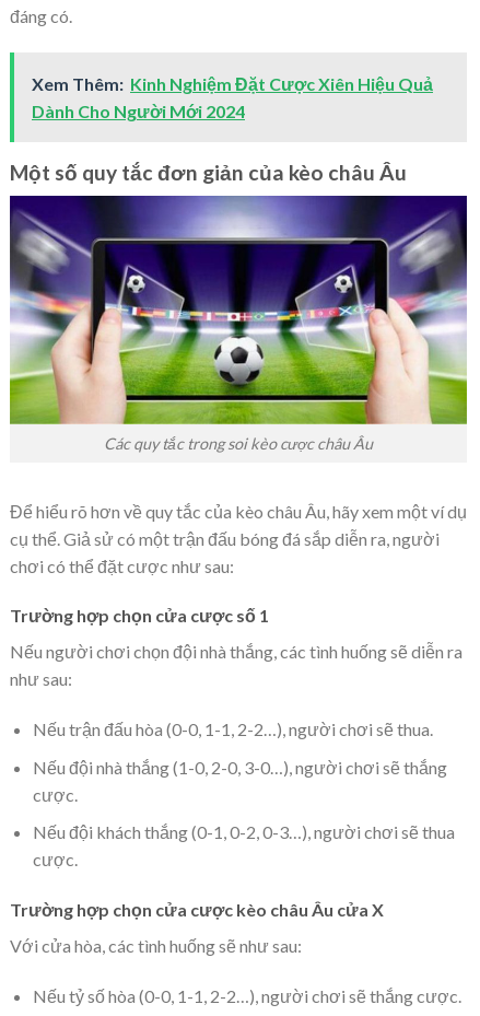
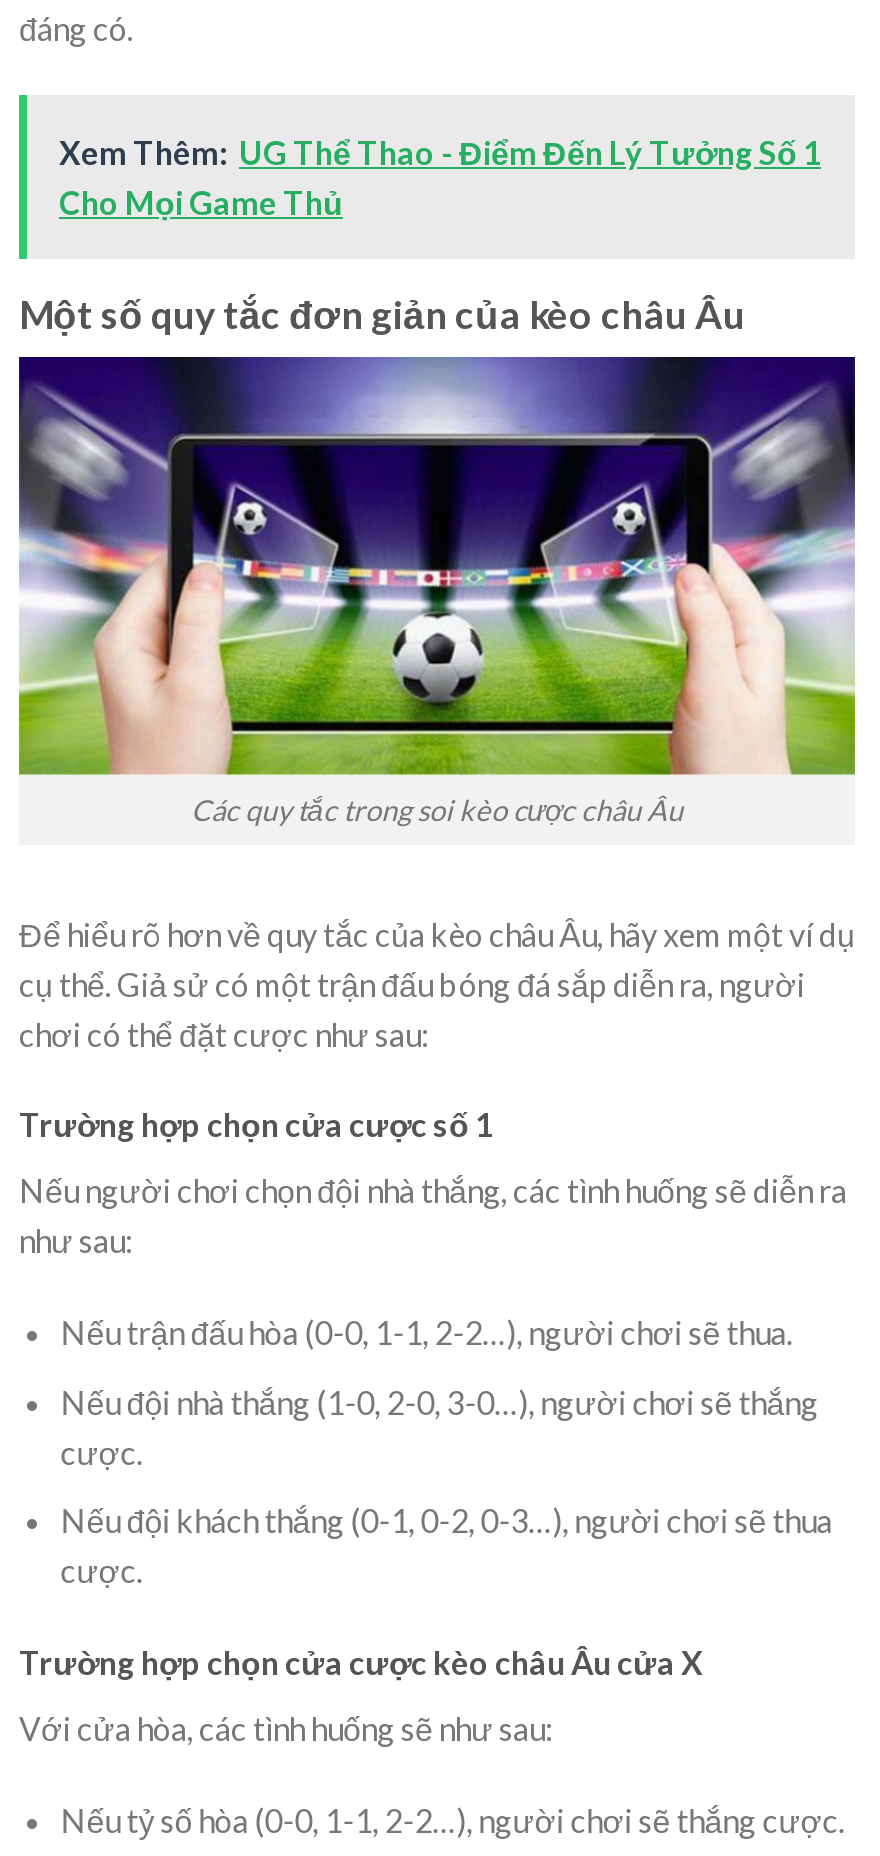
- Xem Thêm: Kinh Nghiệm Đặt Cược Xiên Hiệu Quả
- Dành Cho Người Mới 2024
+ Xem Thêm: UG Thể Thao - Điểm Đến Lý Tưởng Số 1
+ Cho Mọi Game Thủ
